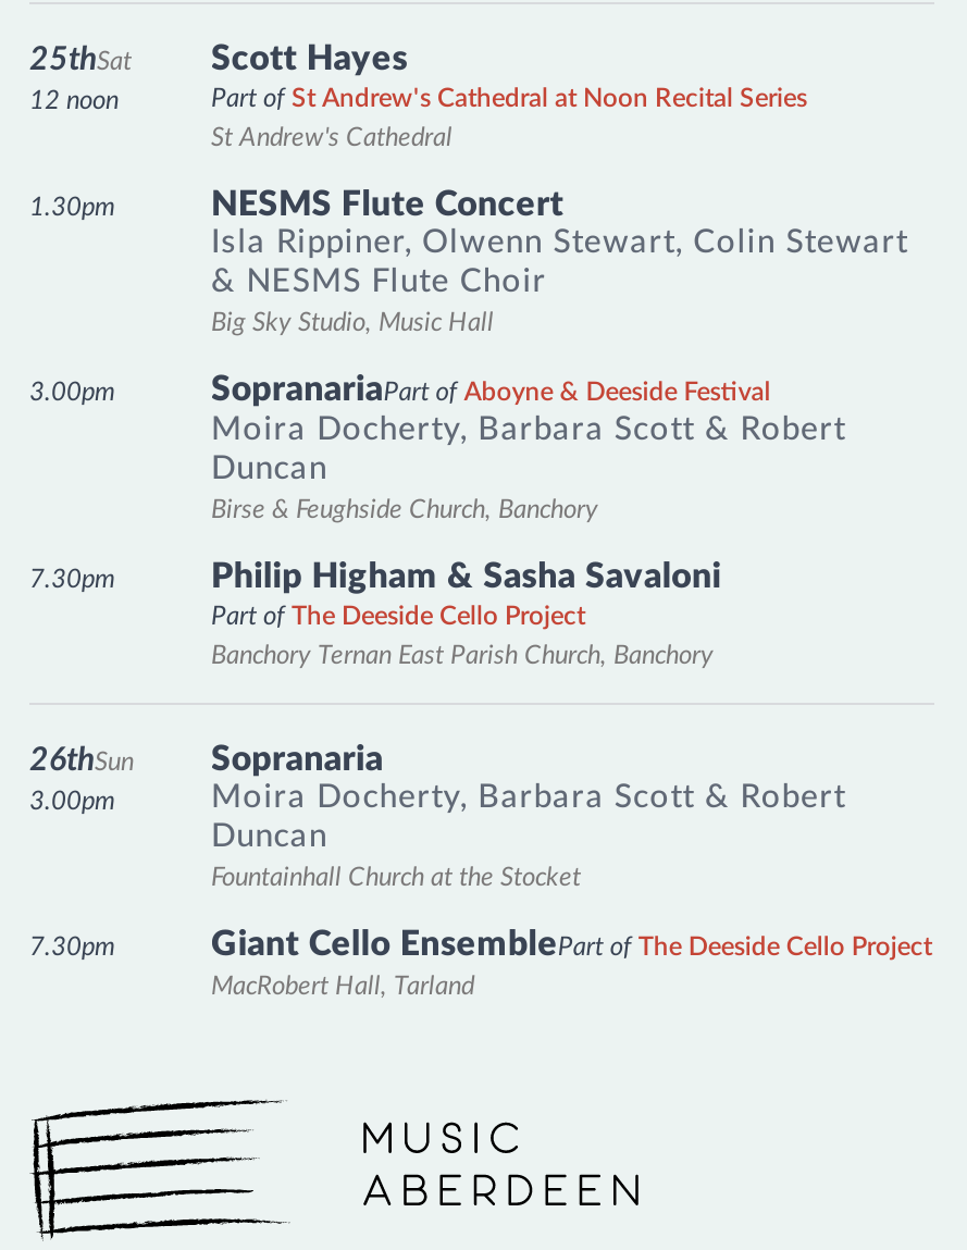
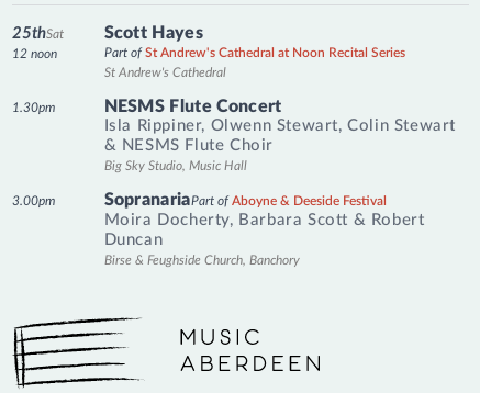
- 7.30pm

- Philip Higham & Sasha Savaloni
- Part of The Deeside Cello Project
- Banchory Ternan East Parish Church, Banchory

- Sun
- 26th
- 3.00pm

- Sopranaria
- Moira Docherty, Barbara Scott & Robert
- Duncan
- Fountainhall Church at the Stocket

- 7.30pm

- Giant Cello EnsemblePart ofThe Deeside Cello Project
- MacRobert Hall, Tarland
